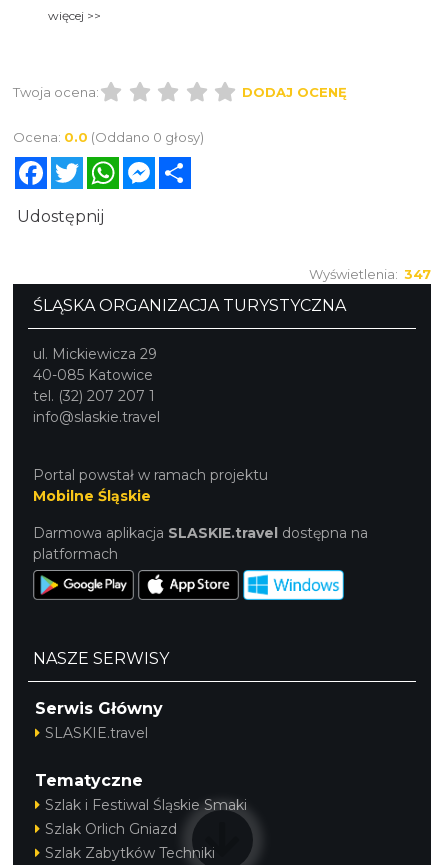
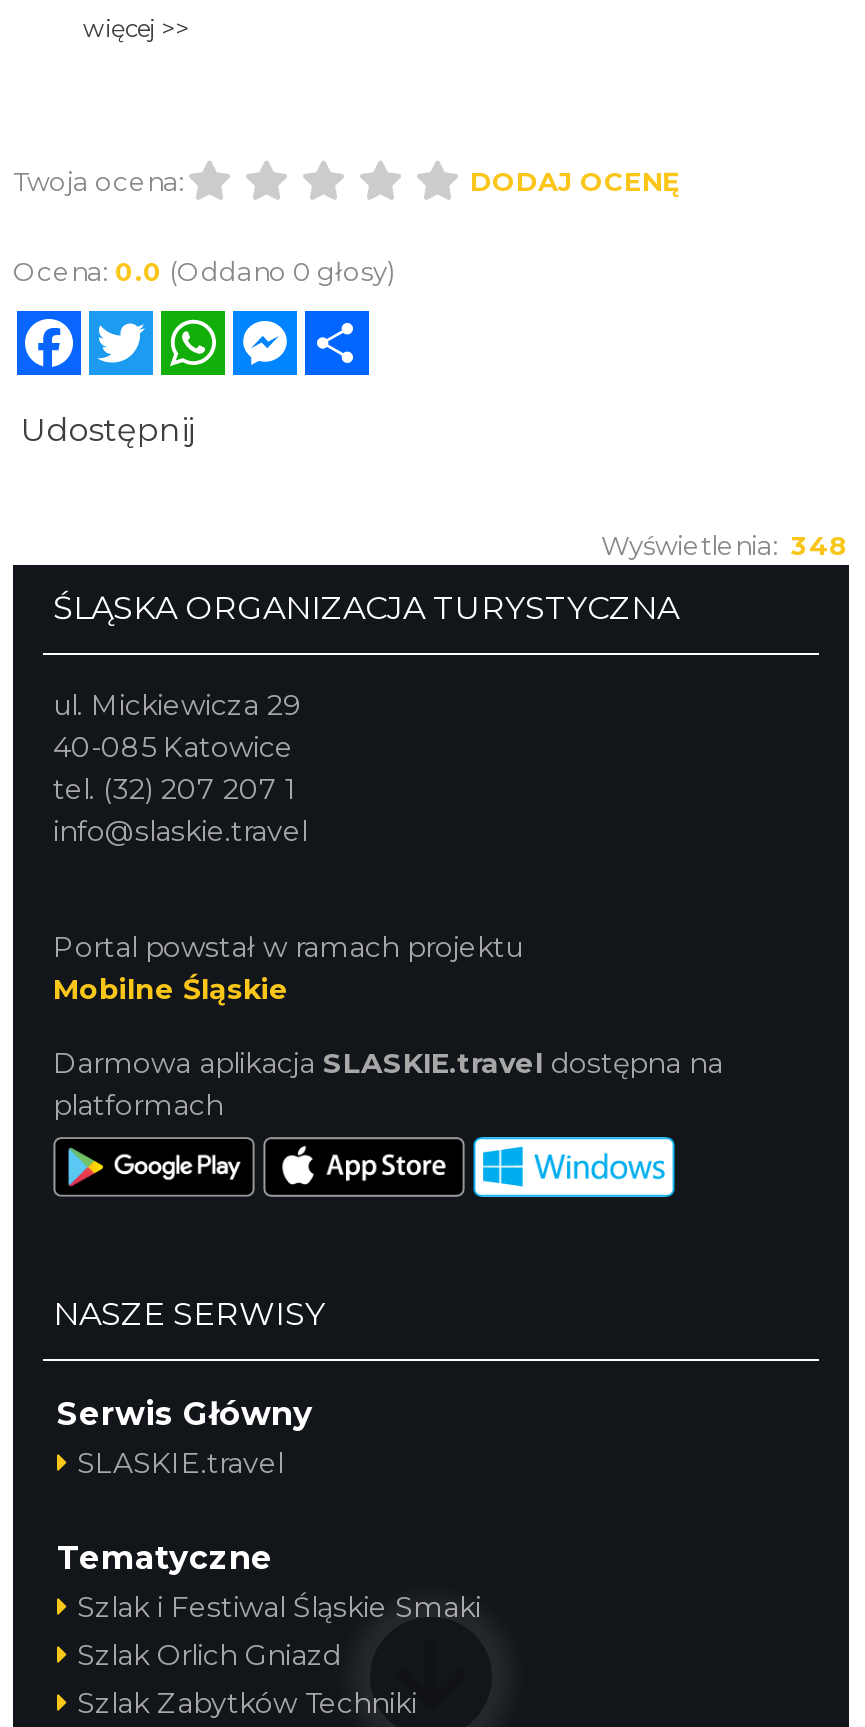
- Wyświetlenia: 347
+ Wyświetlenia: 348
